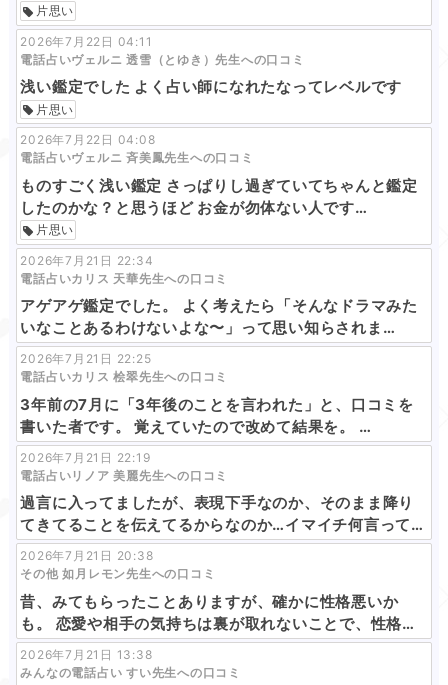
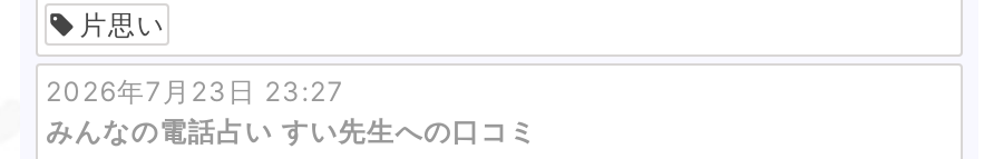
- 2026年7月22日 04:11
- 電話占いヴェルニ 透雪（とゆき）先生への口コミ
- 浅い鑑定でした よく占い師になれたなってレベルです
- 片思い
- 2026年7月22日 04:08
- 電話占いヴェルニ 斉美鳳先生への口コミ
- ものすごく浅い鑑定 さっぱりし過ぎていてちゃんと鑑定
- したのかな？と思うほど お金が勿体ない人です…
- 片思い
- 2026年7月21日 22:34
- 電話占いカリス 天華先生への口コミ
- アゲアゲ鑑定でした。 よく考えたら「そんなドラマみた
- いなことあるわけないよな〜」って思い知らされま…
- 2026年7月21日 22:25
- 電話占いカリス 桧翠先生への口コミ
- 3年前の7月に「3年後のことを言われた」と、口コミを
- 書いた者です。 覚えていたので改めて結果を。 …
- 2026年7月21日 22:19
- 電話占いリノア 美麗先生への口コミ
- 過言に入ってましたが、表現下手なのか、そのまま降り
- てきてることを伝えてるからなのか…イマイチ何言って…
- 2026年7月21日 20:38
- その他 如月レモン先生への口コミ
- 昔、みてもらったことありますが、確かに性格悪いか
- も。 恋愛や相手の気持ちは裏が取れないことで、性格…
- 2026年7月21日 13:38
+ 2026年7月23日 23:27
